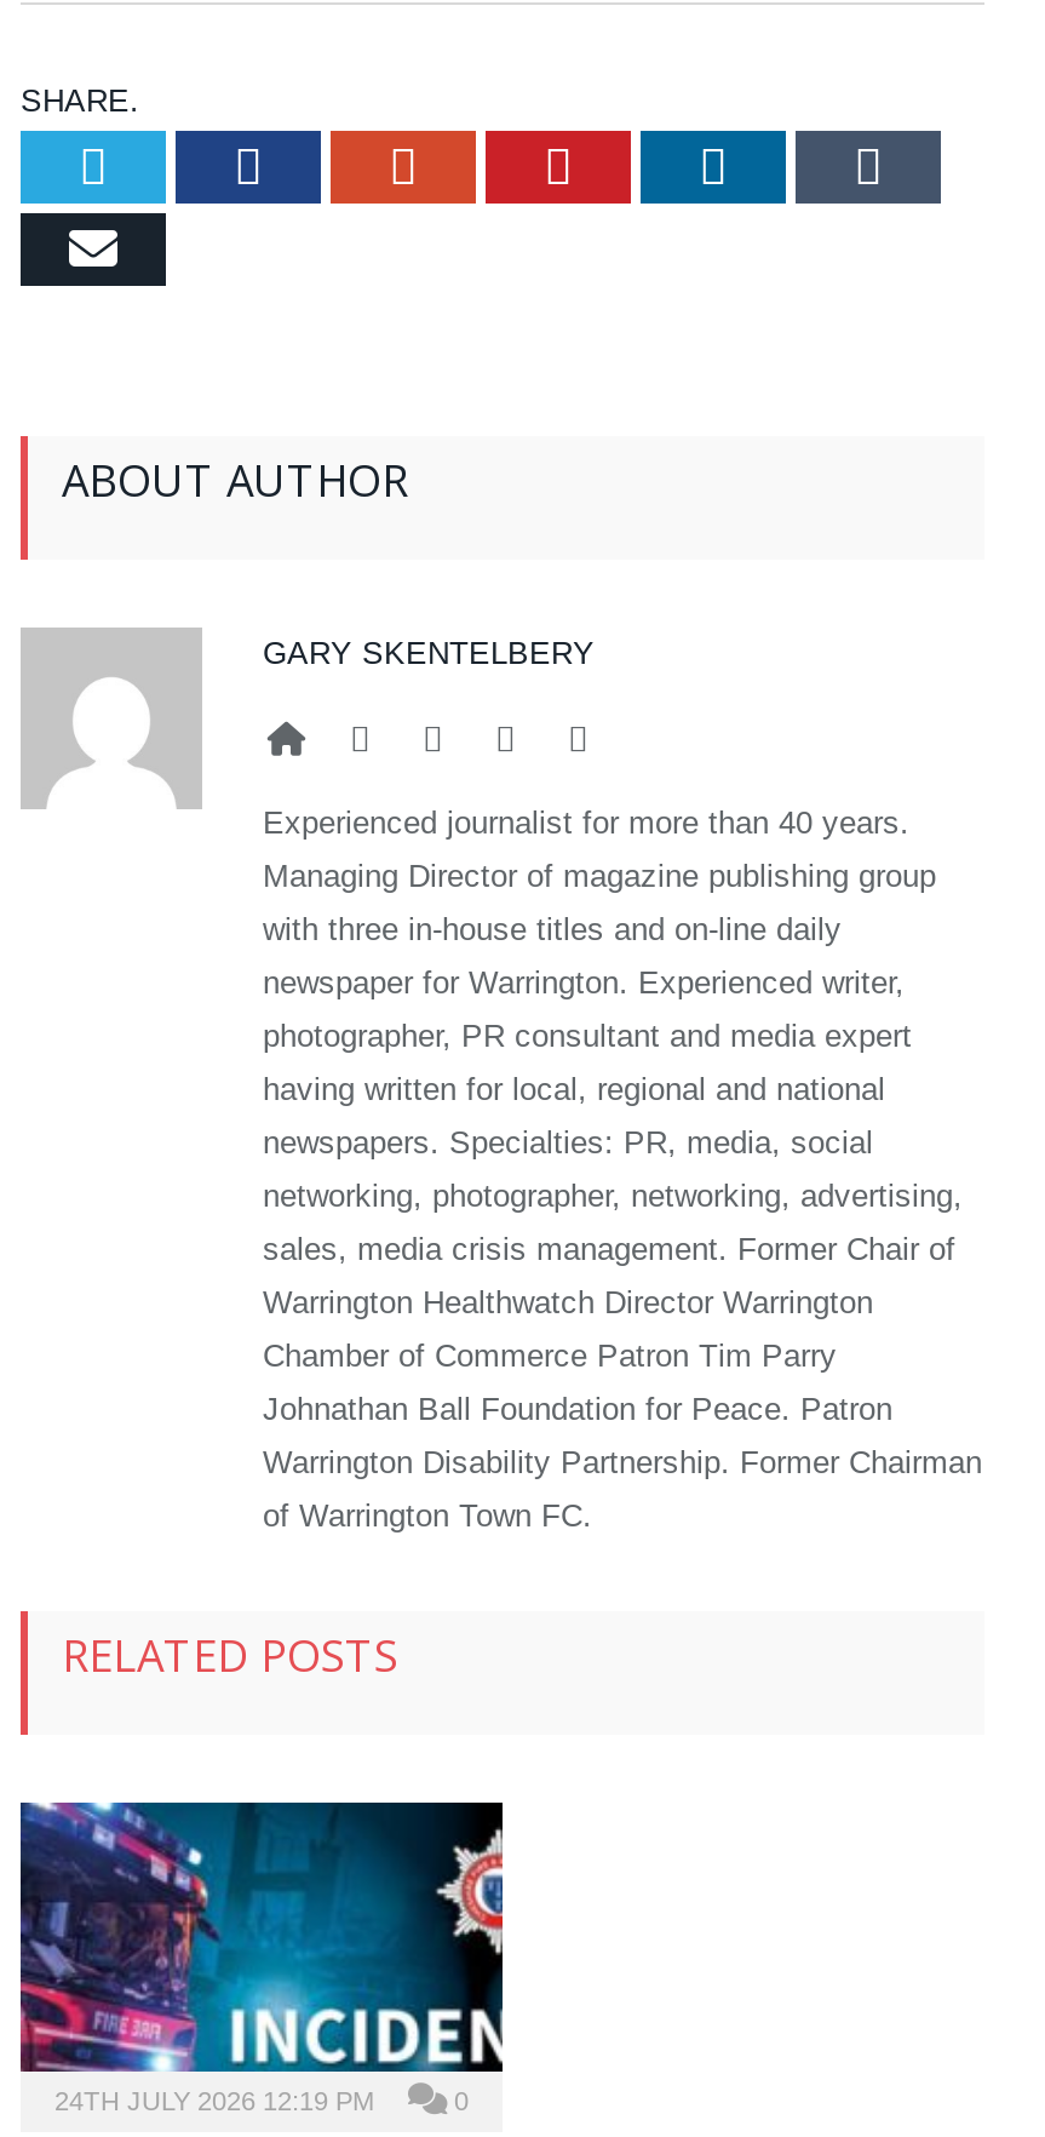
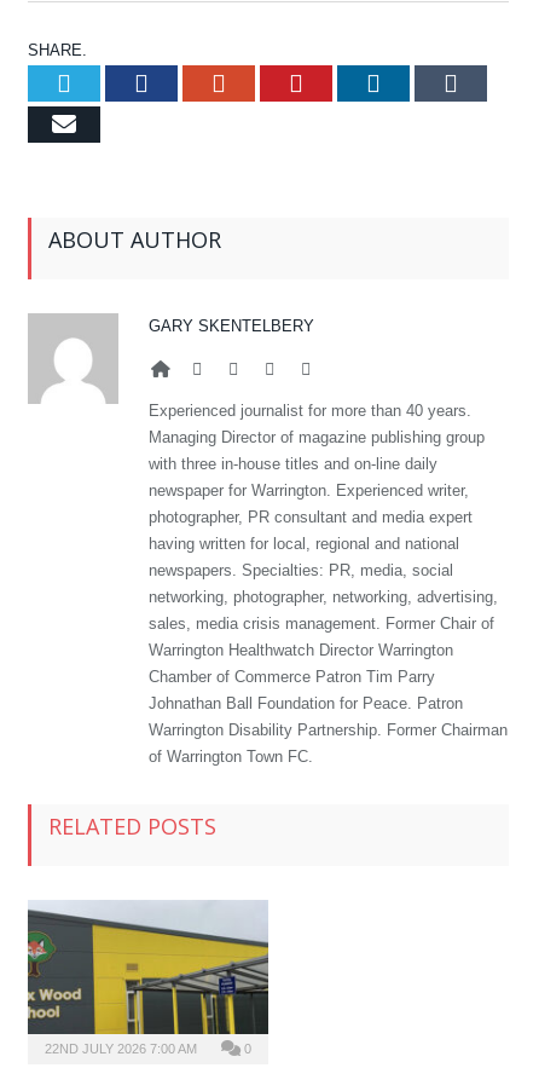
- [image]
- 24TH JULY 2026 12:19 PM
+ [image]
+ 22ND JULY 2026 7:00 AM
